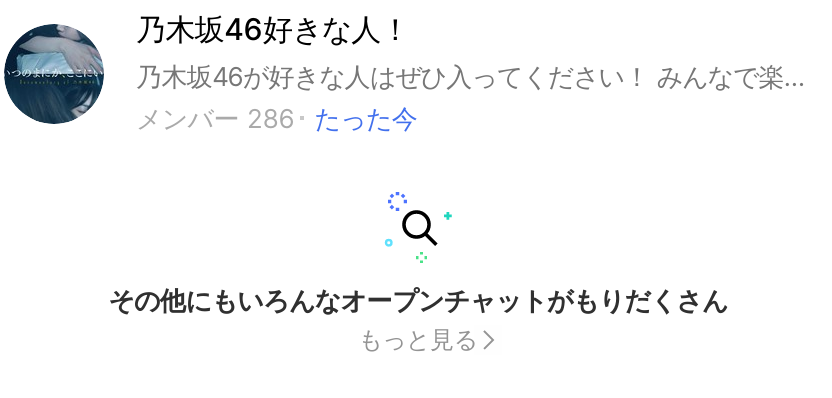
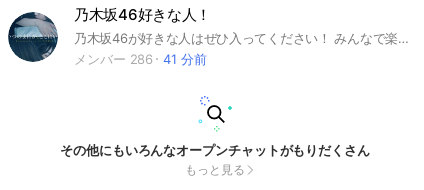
- たった今
+ 41 分前
